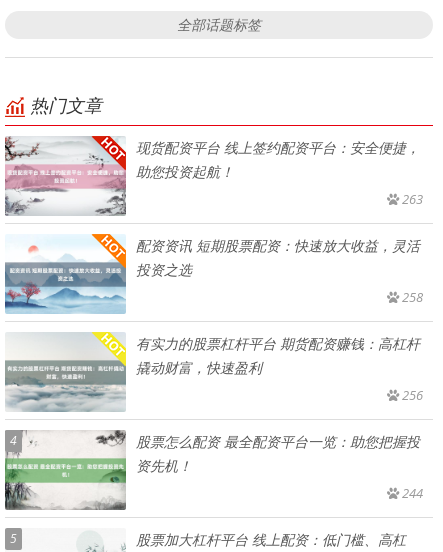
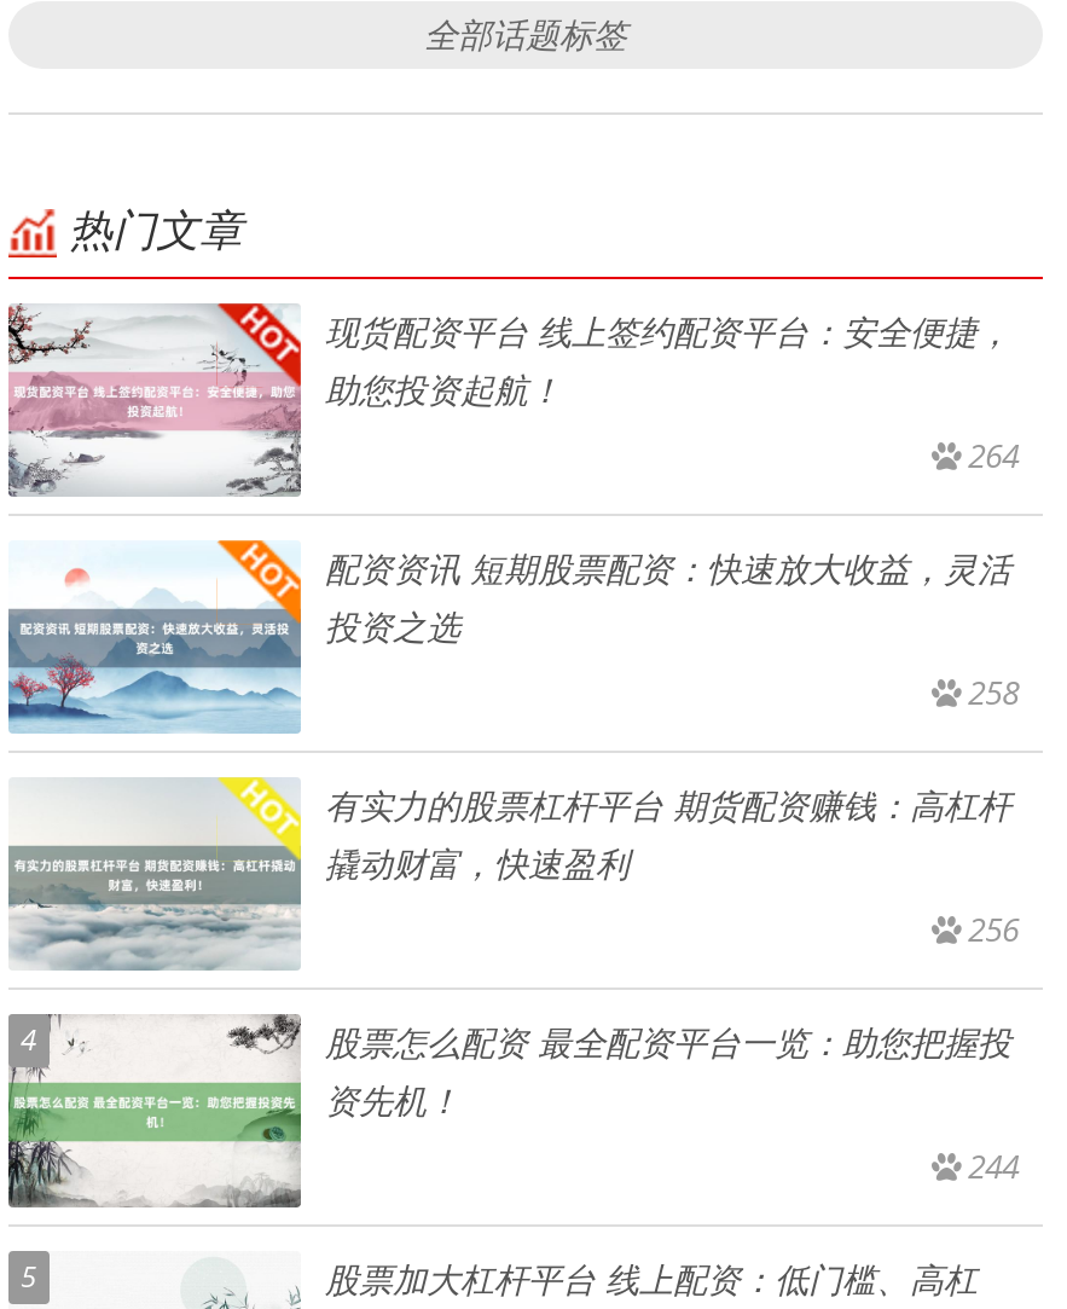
- 263
+ 264
